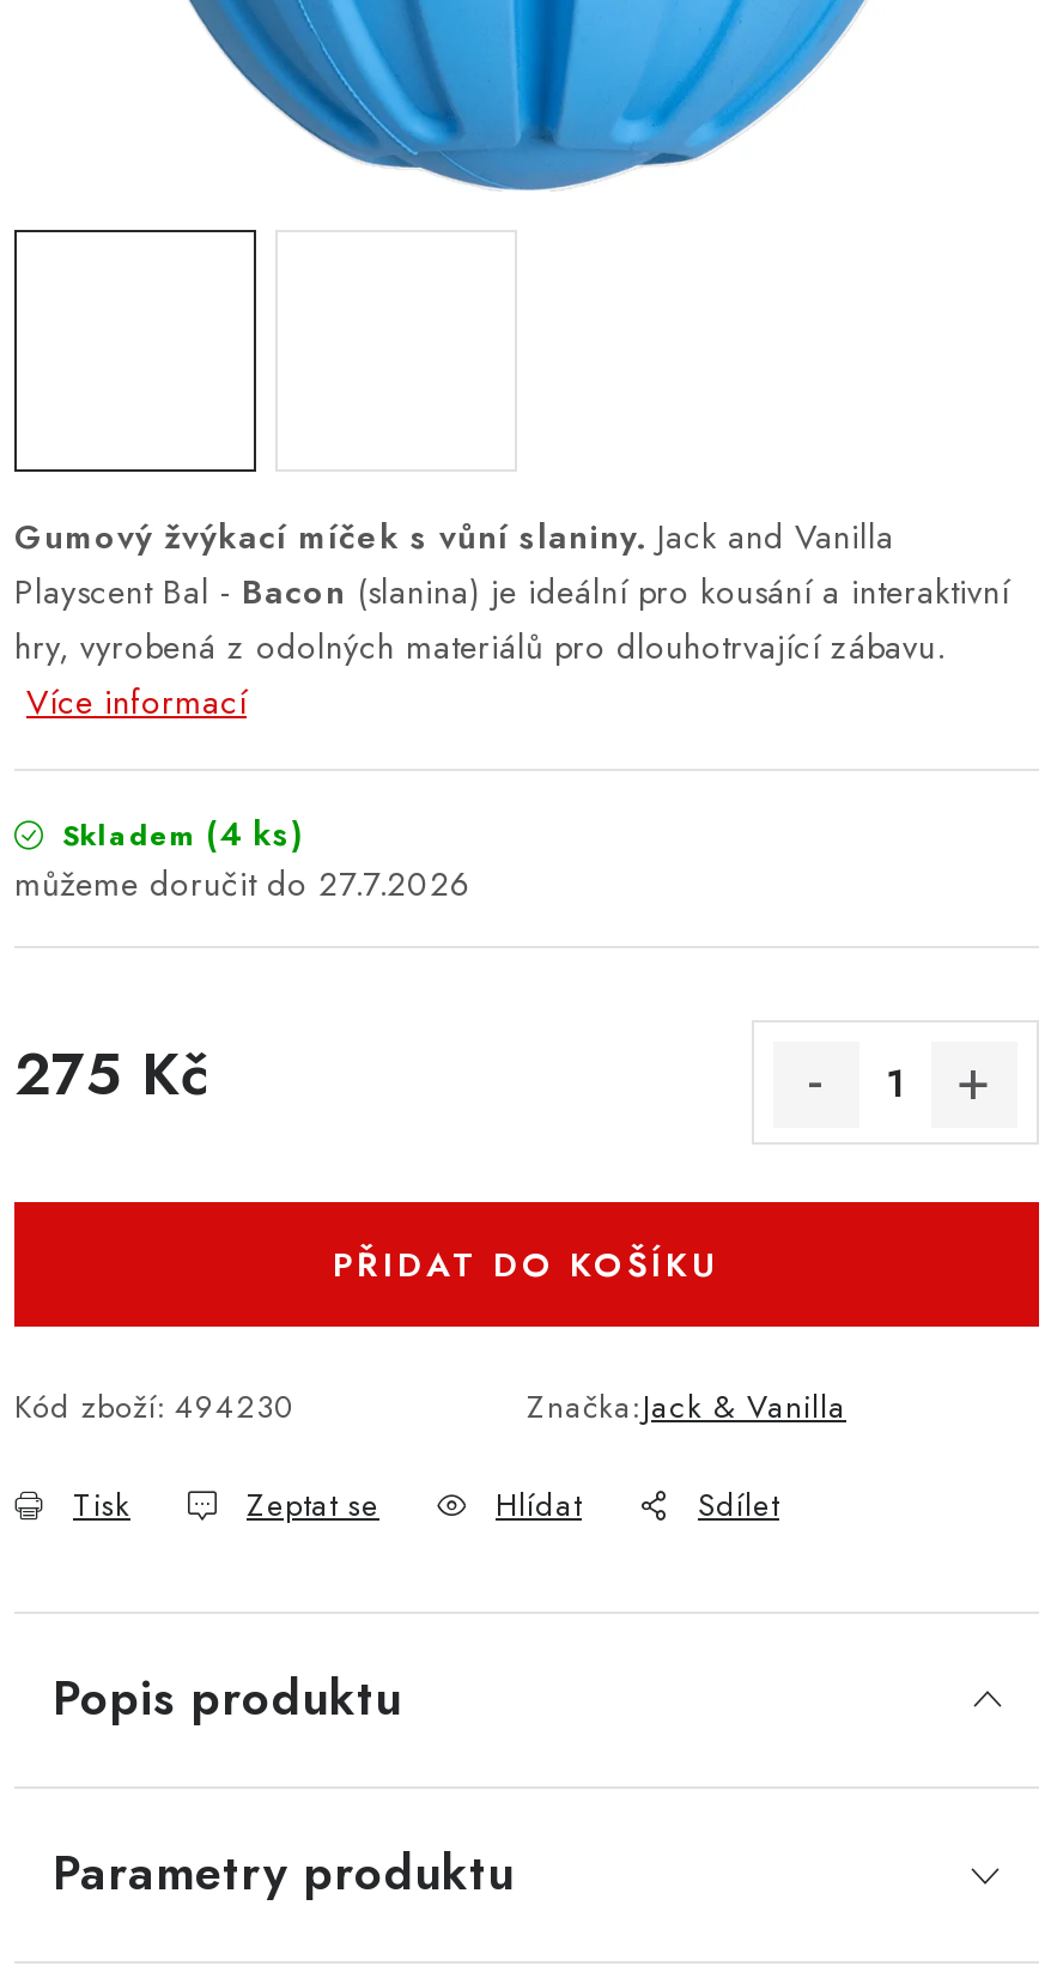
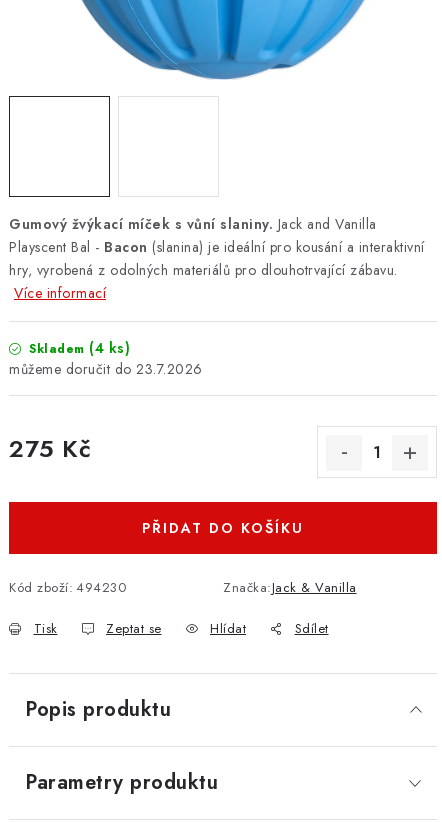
- 27.7.2026
+ 23.7.2026
